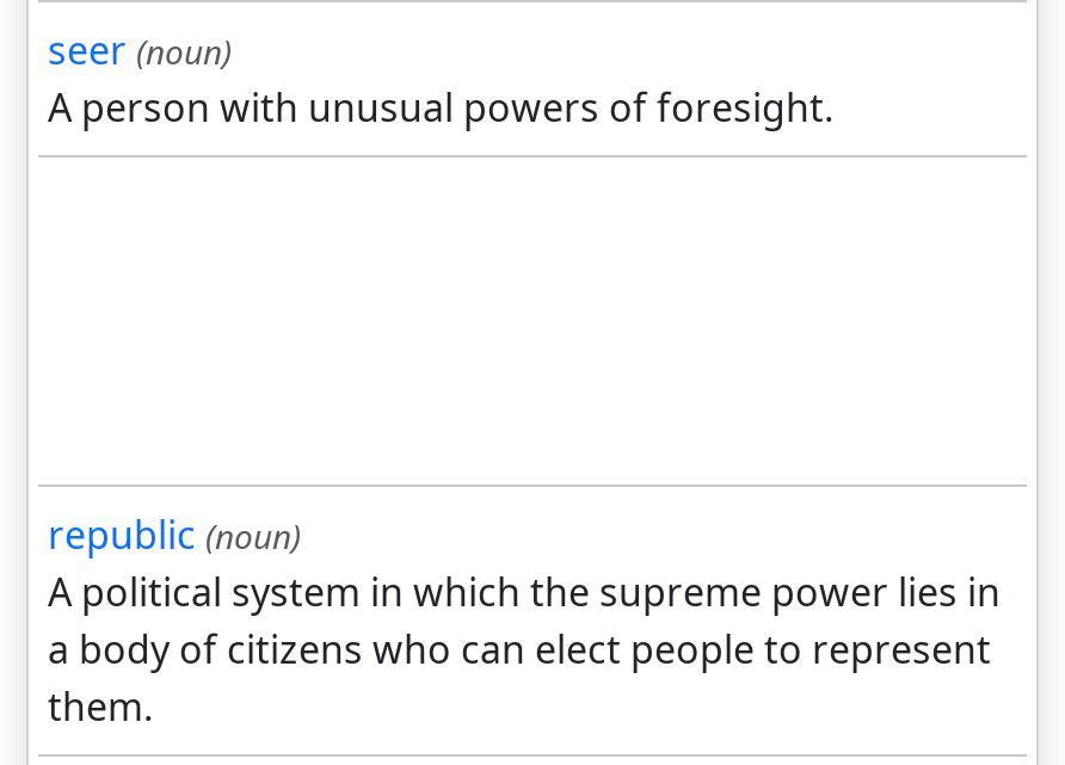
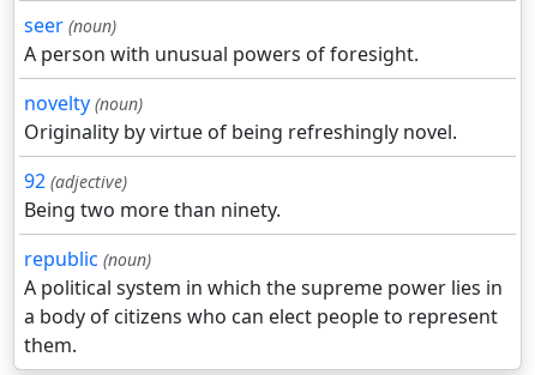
+ novelty (noun)
+ Originality by virtue of being refreshingly novel.
+ 92 (adjective)
+ Being two more than ninety.
